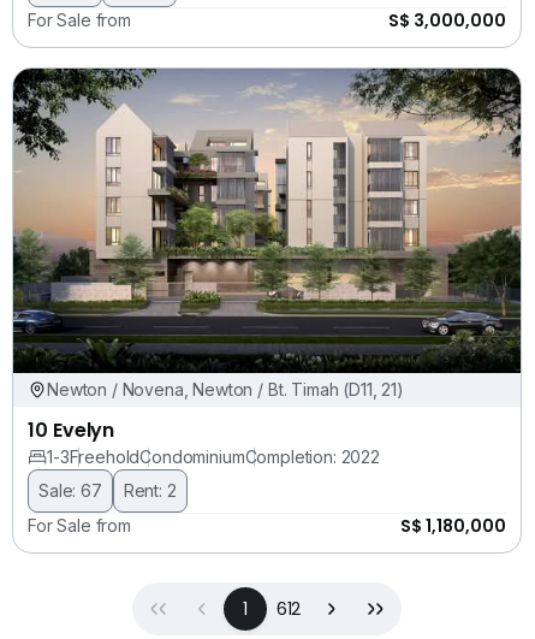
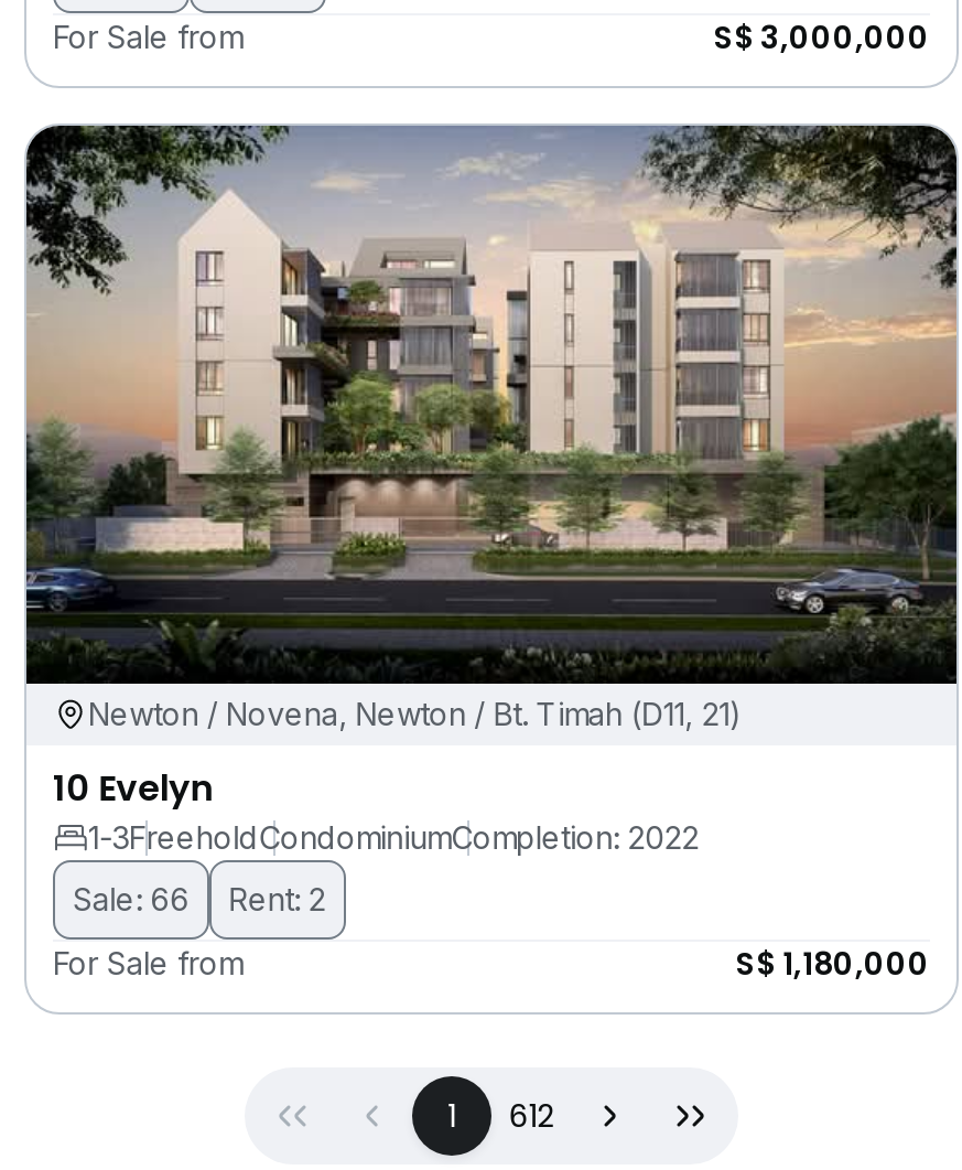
- Sale: 67 Rent: 2
+ Sale: 66 Rent: 2
